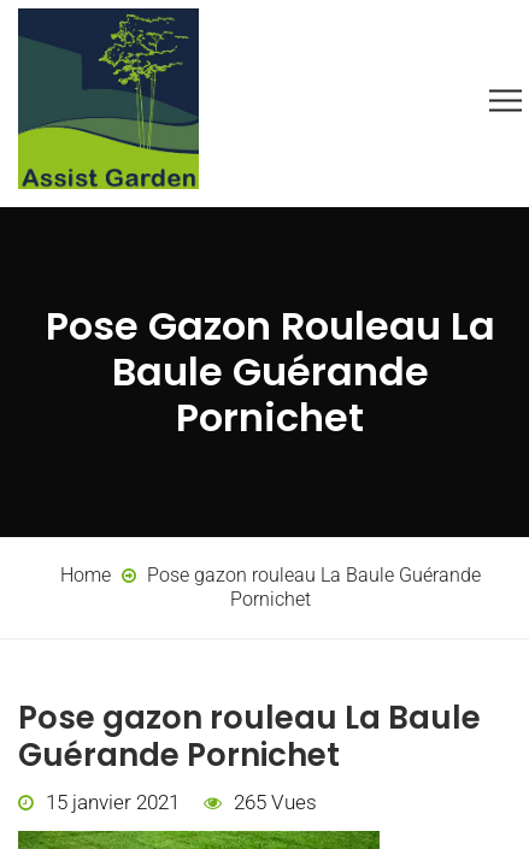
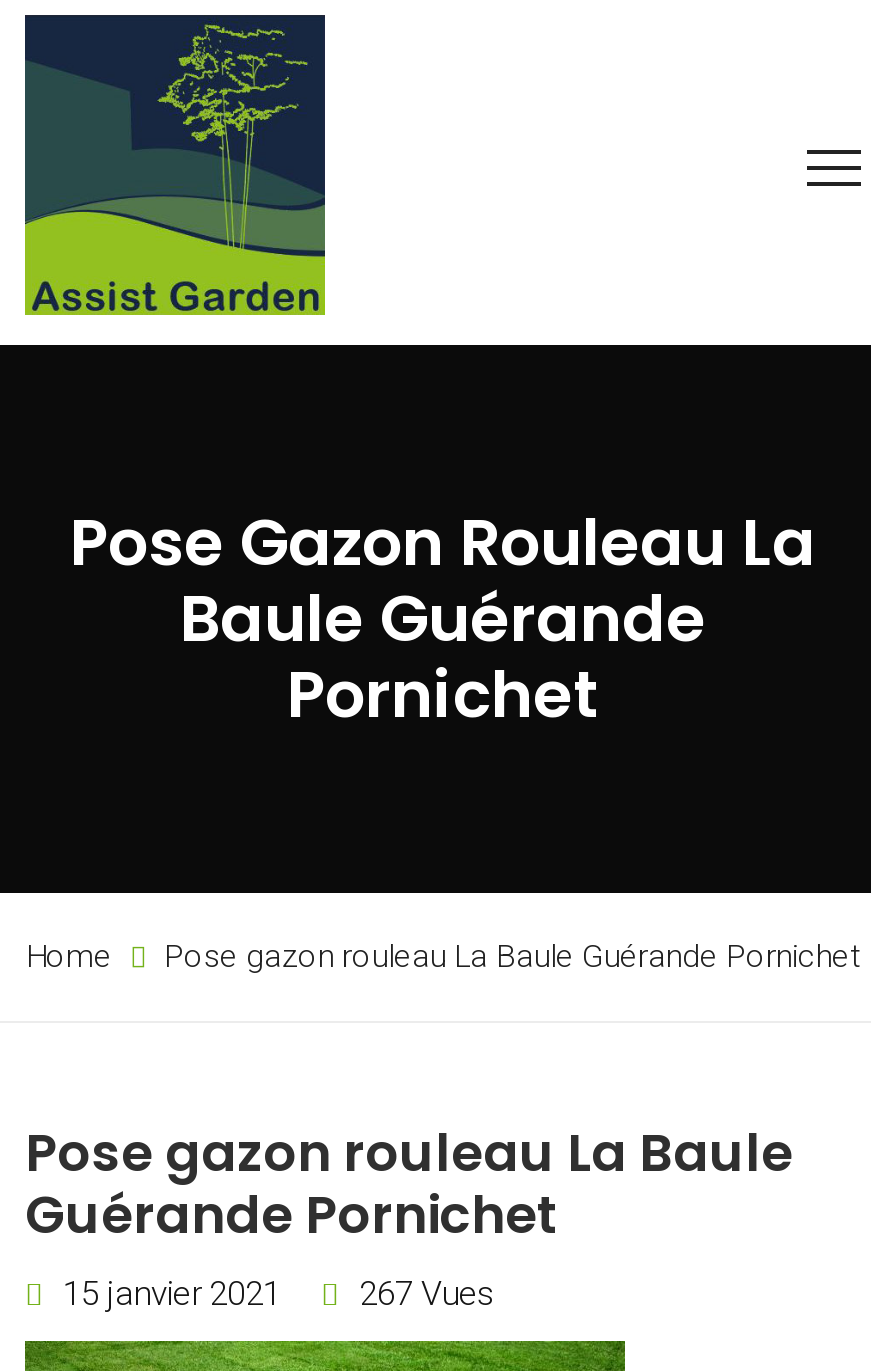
- 265 Vues
+ 267 Vues
